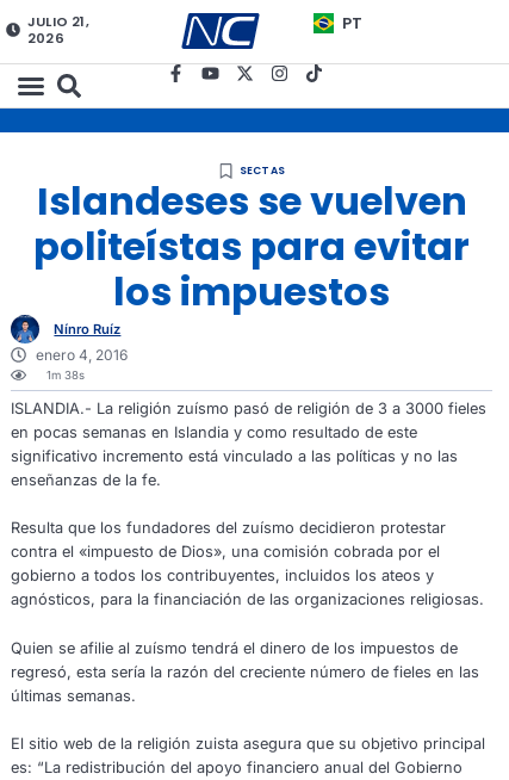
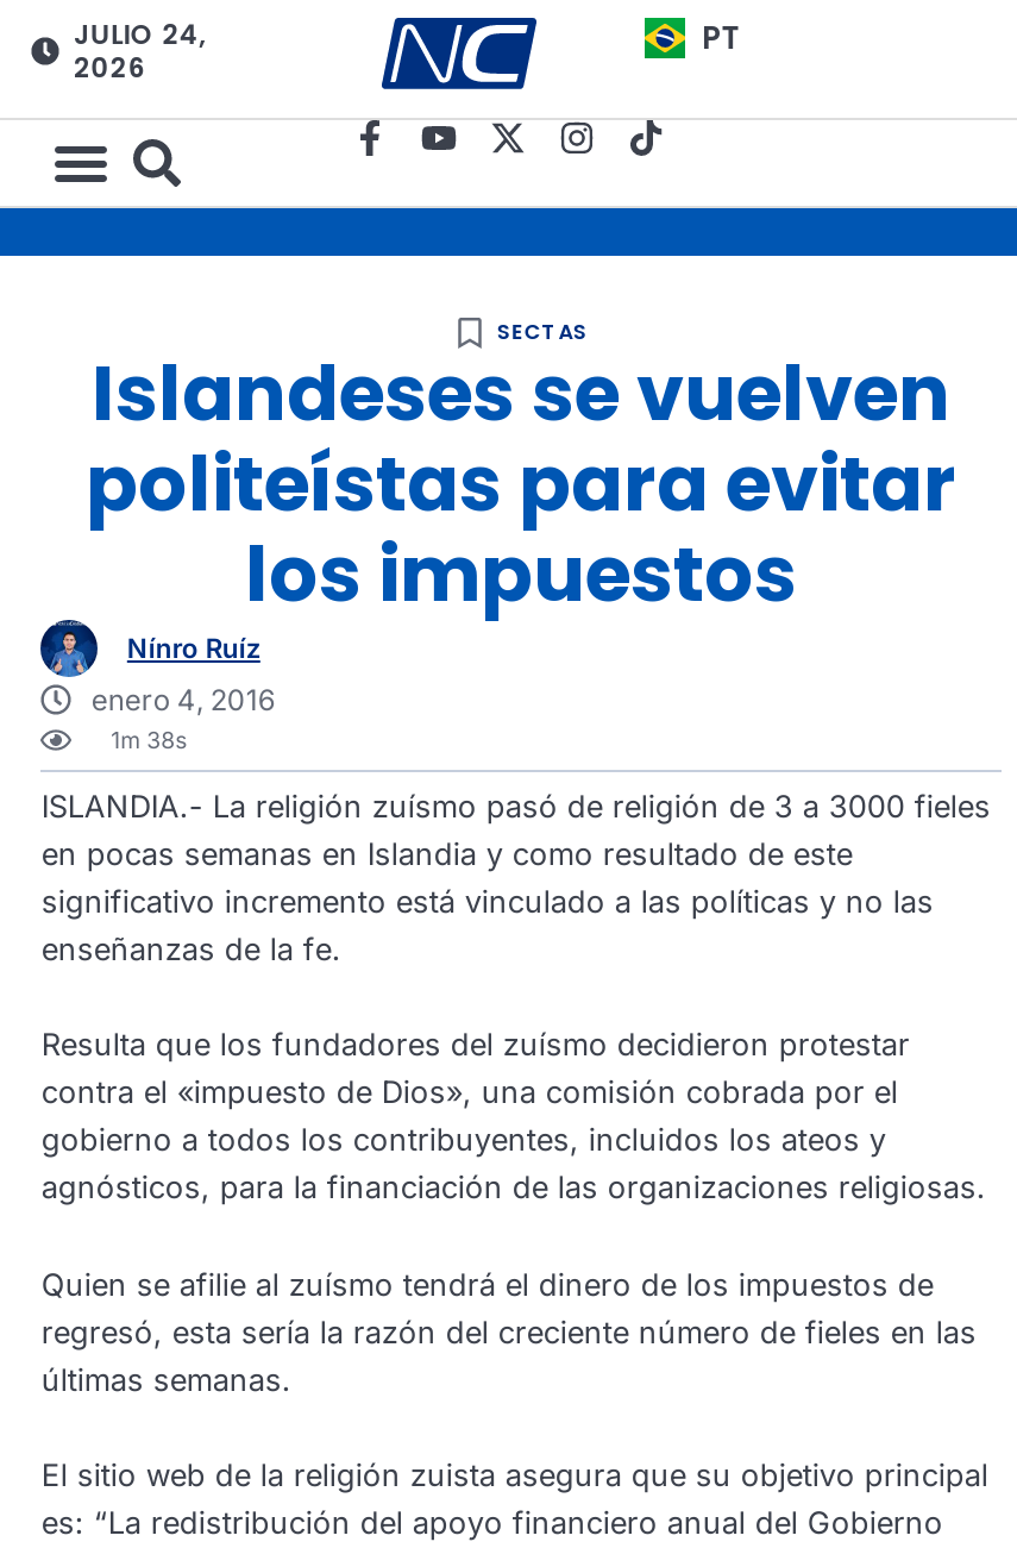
- JULIO 21,
+ JULIO 24,
